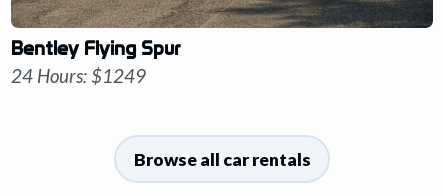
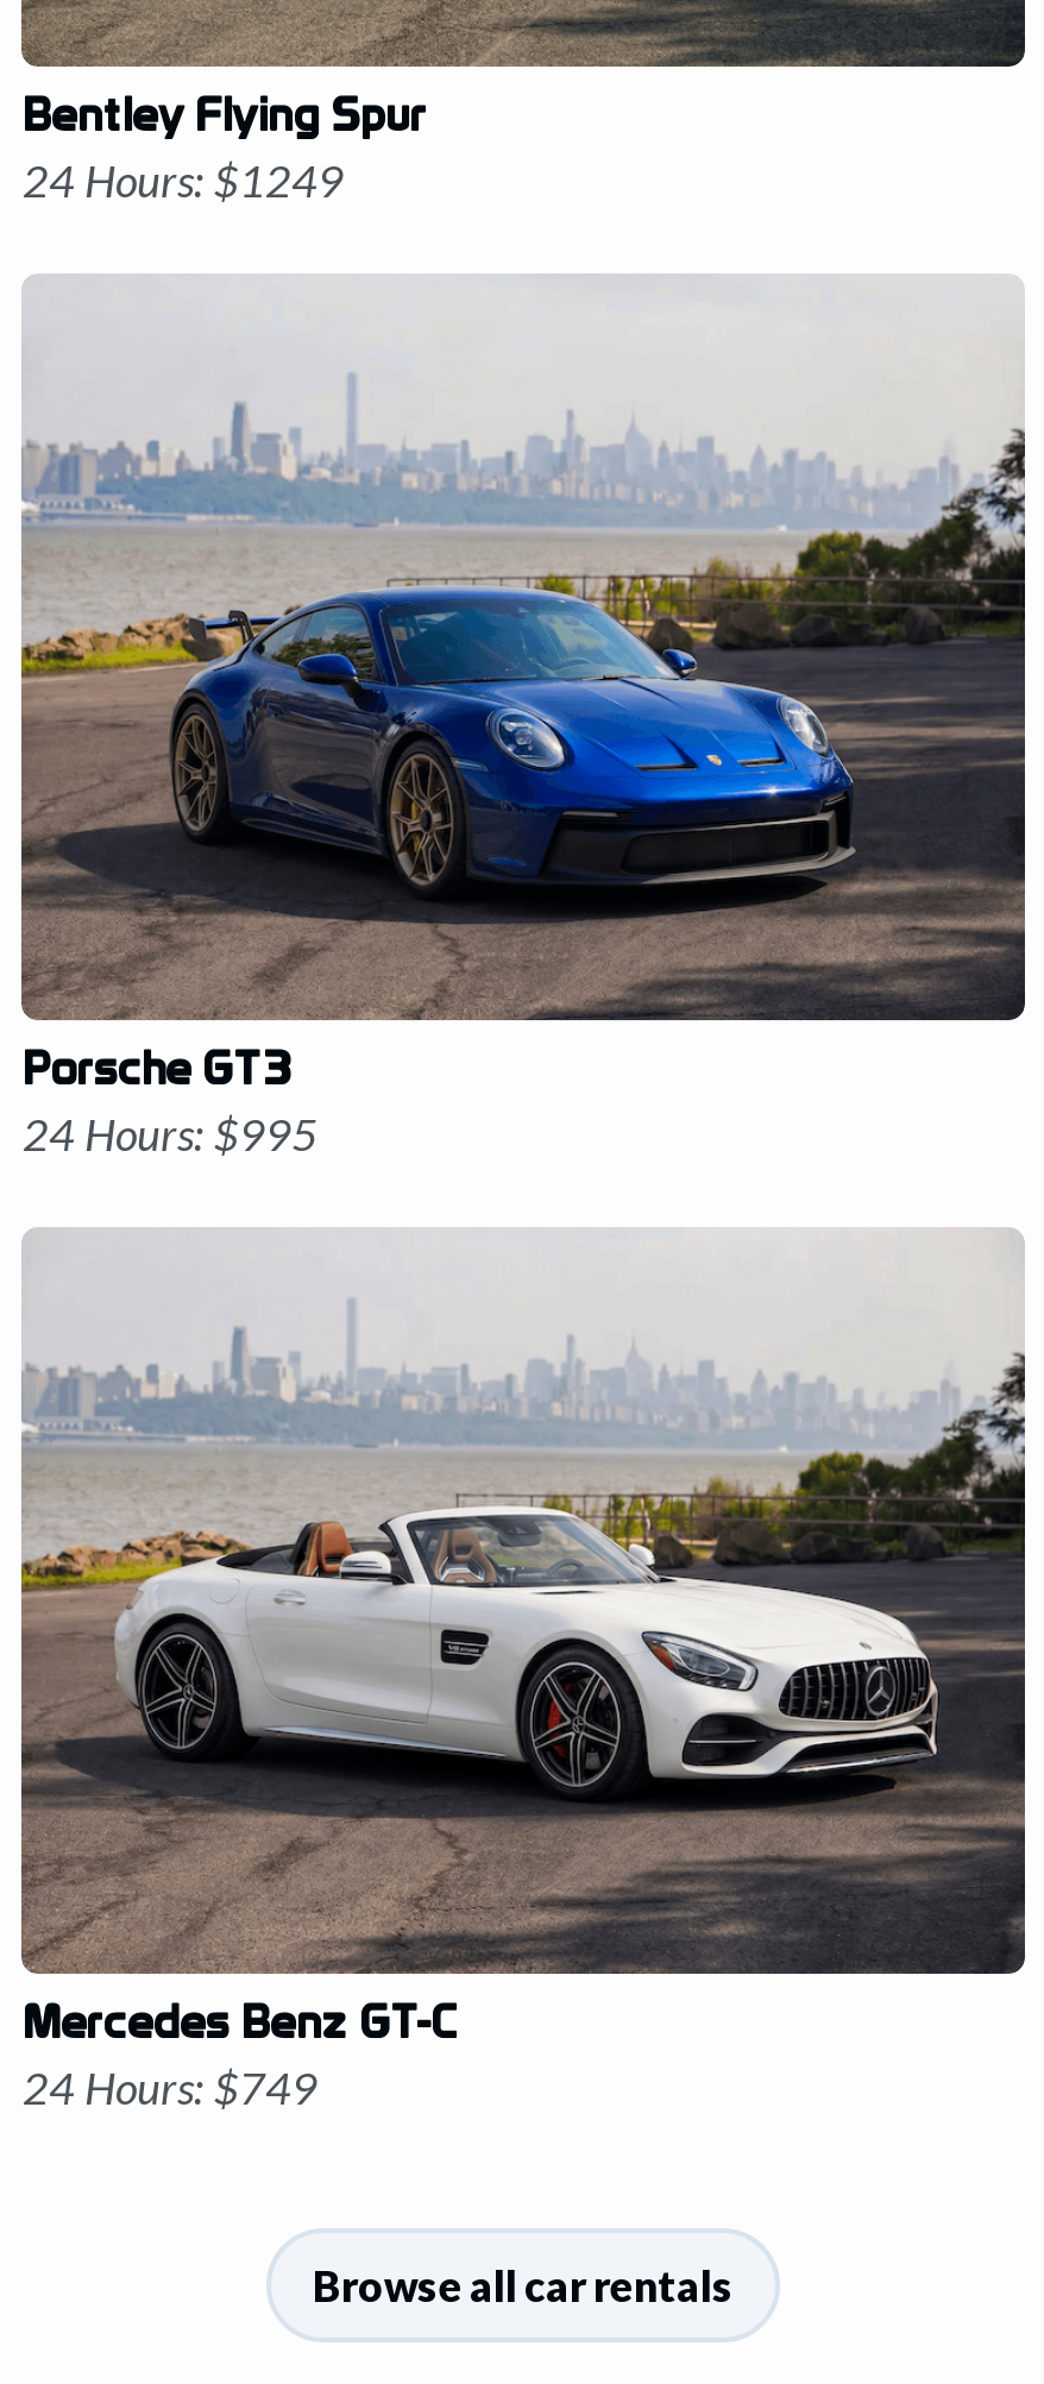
+ [image]
+ Porsche GT3
+ 24 Hours: $995

+ [image]
+ Mercedes Benz GT-C
+ 24 Hours: $749
